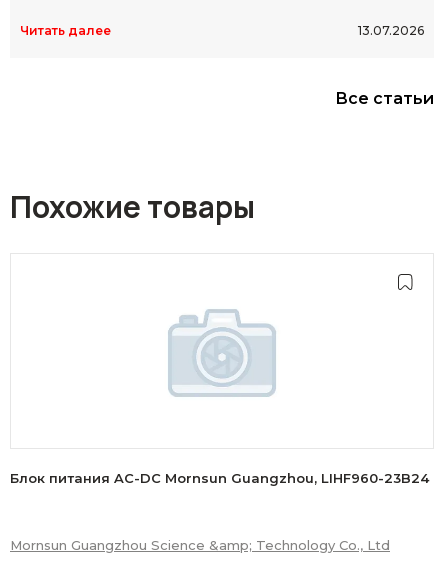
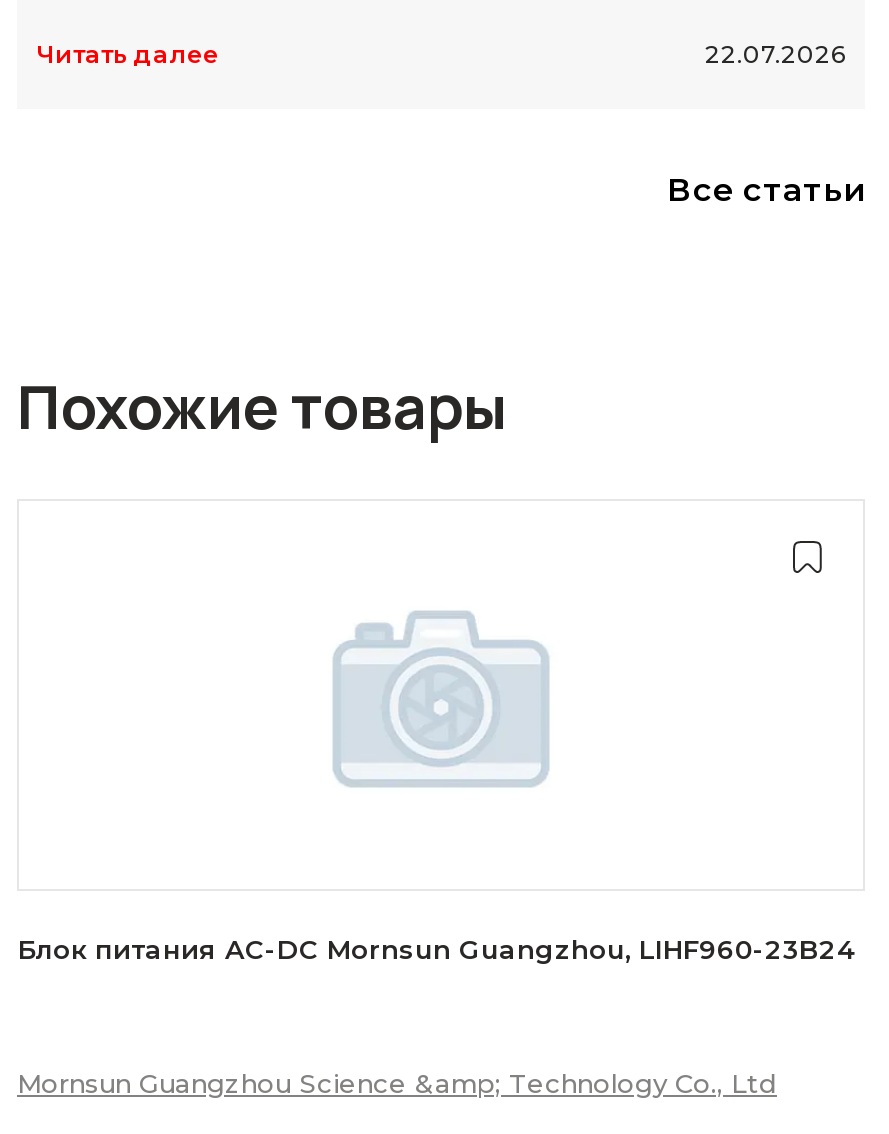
- 13.07.2026
+ 22.07.2026
